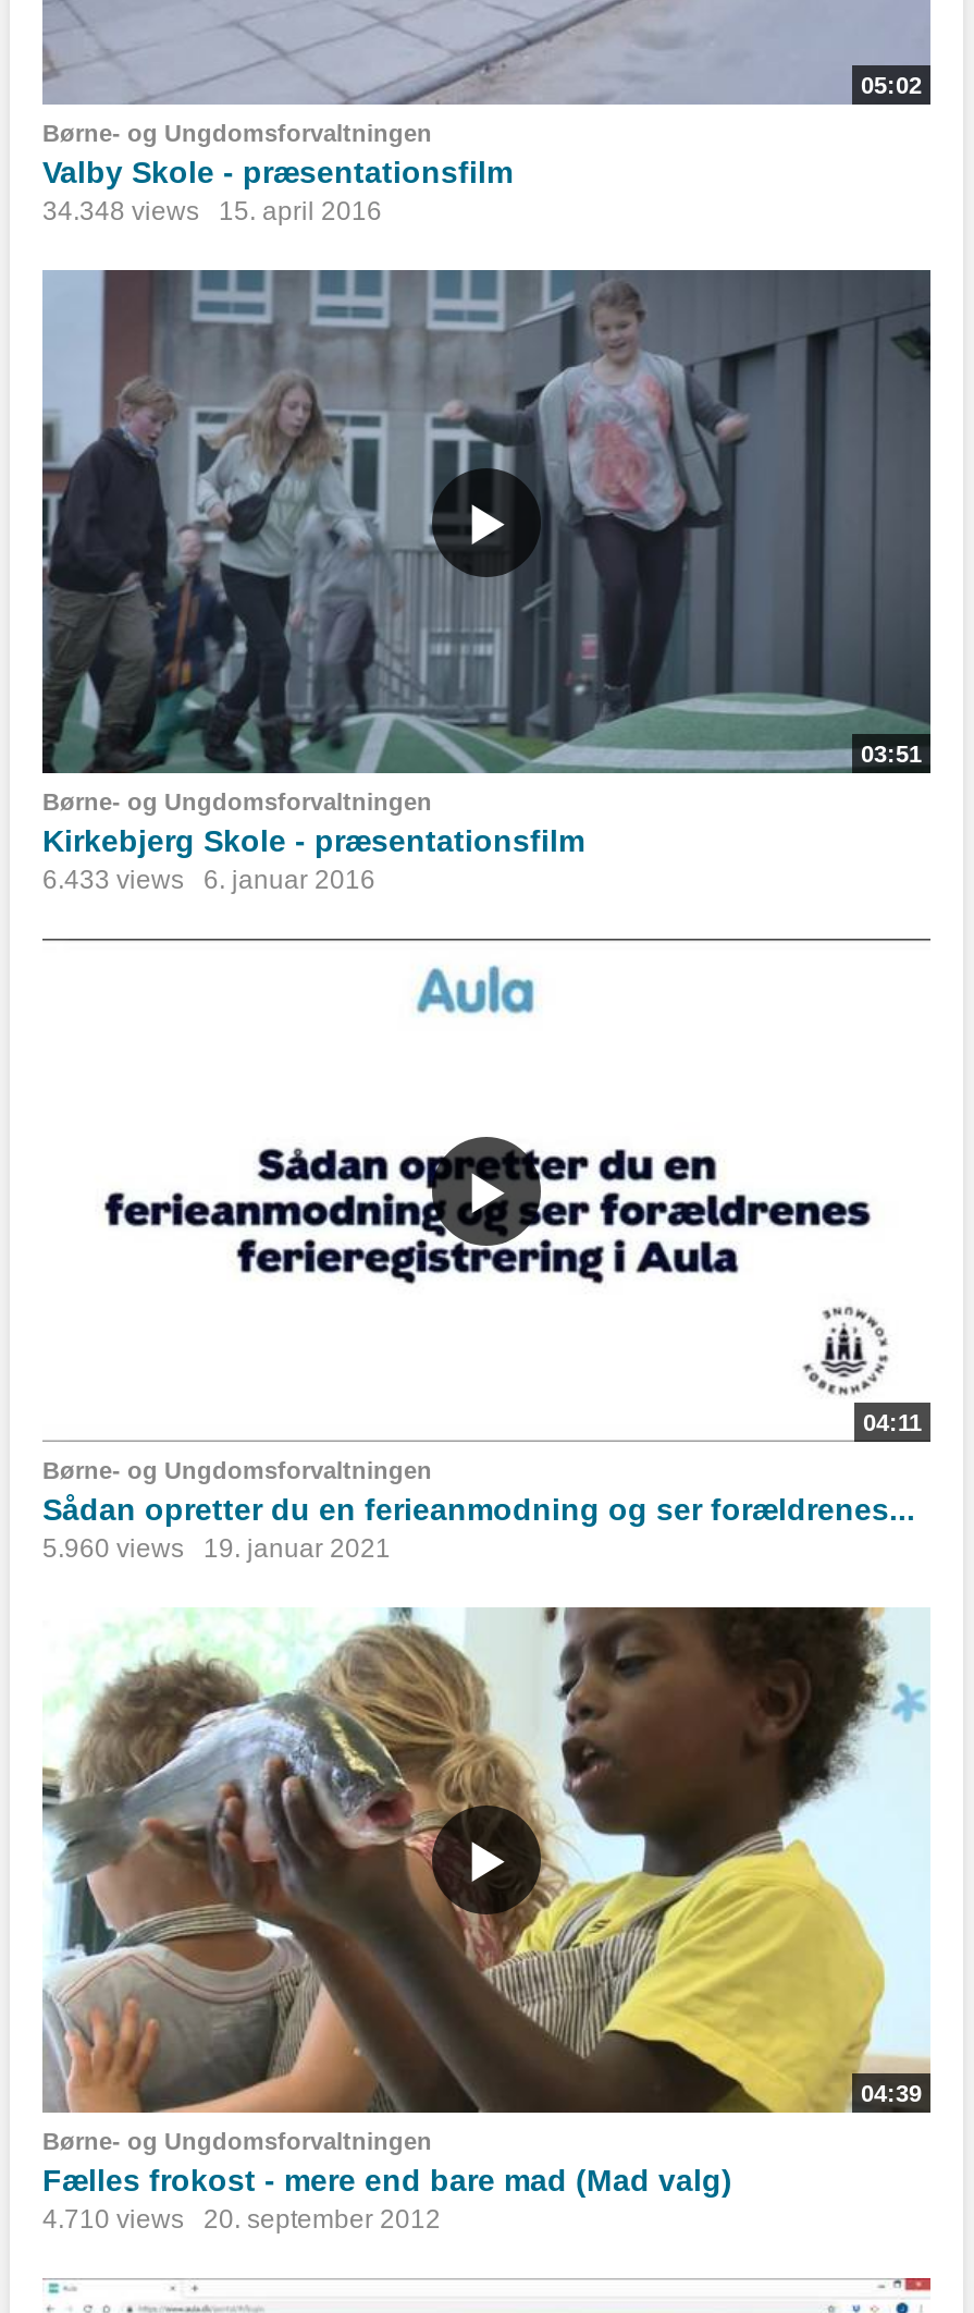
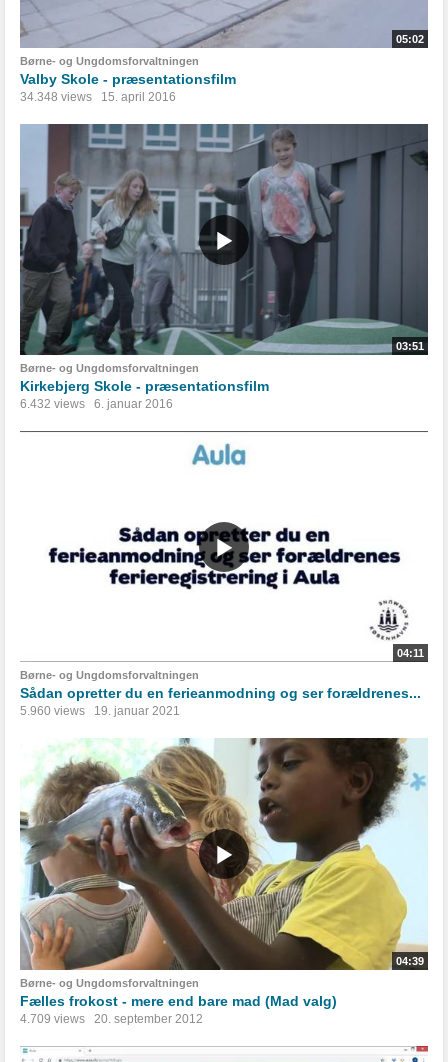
- 6.433 views 6. januar 2016
+ 6.432 views 6. januar 2016

- 4.710 views 20. september 2012
+ 4.709 views 20. september 2012
